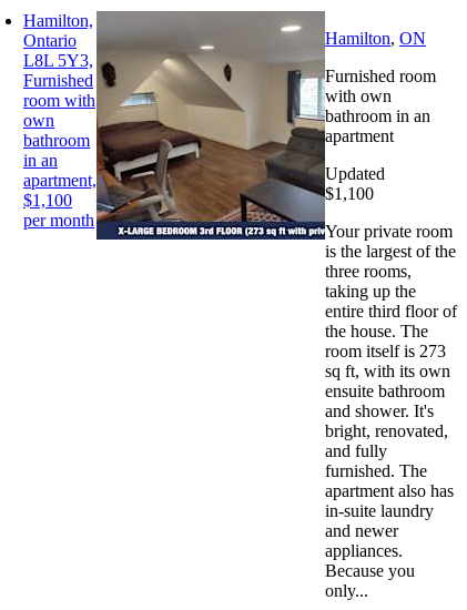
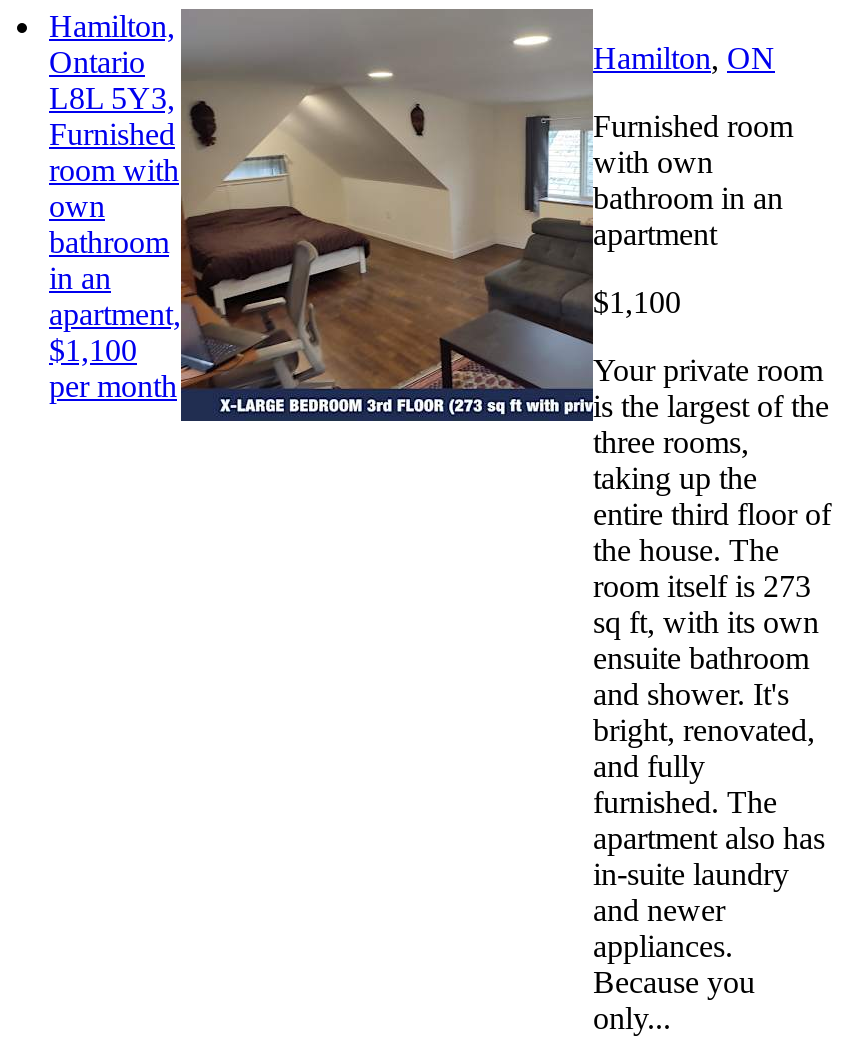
- Updated
